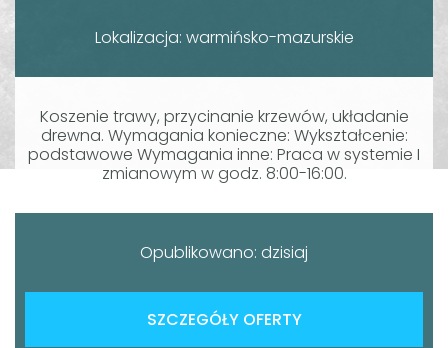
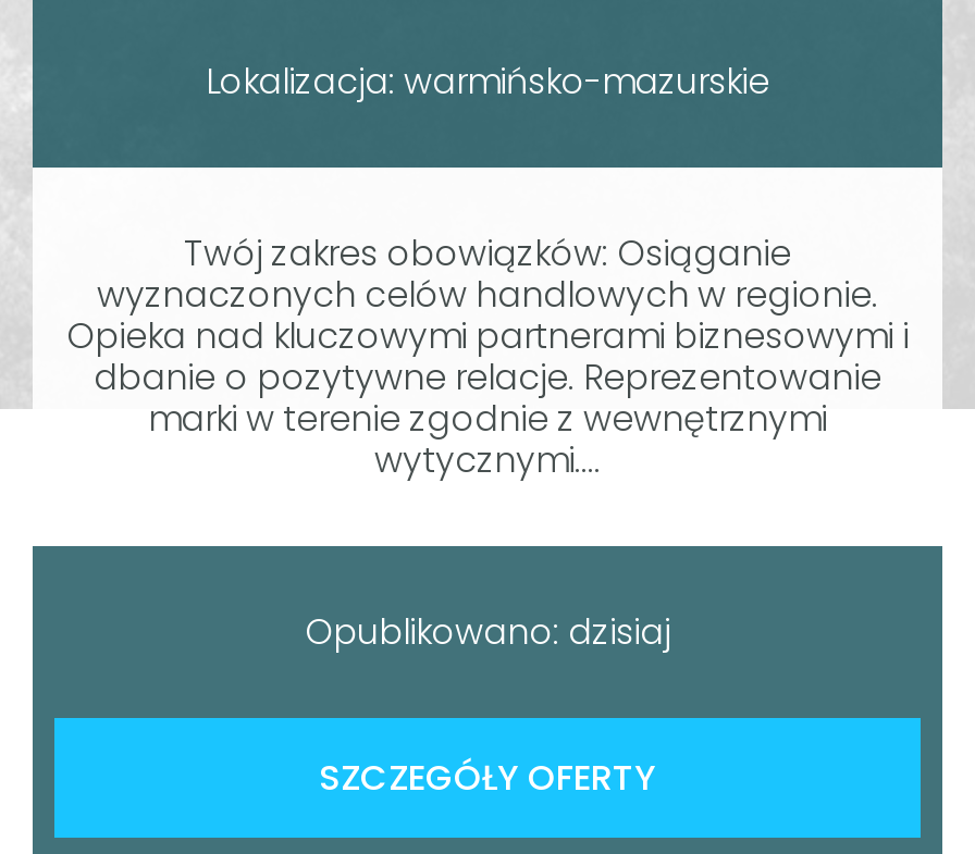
- Koszenie trawy, przycinanie krzewów, układanie
- drewna. Wymagania konieczne: Wykształcenie:
- podstawowe Wymagania inne: Praca w systemie I
- zmianowym w godz. 8:00-16:00.
+ Twój zakres obowiązków: Osiąganie
+ wyznaczonych celów handlowych w regionie.
+ Opieka nad kluczowymi partnerami biznesowymi i
+ dbanie o pozytywne relacje. Reprezentowanie
+ marki w terenie zgodnie z wewnętrznymi
+ wytycznymi....
